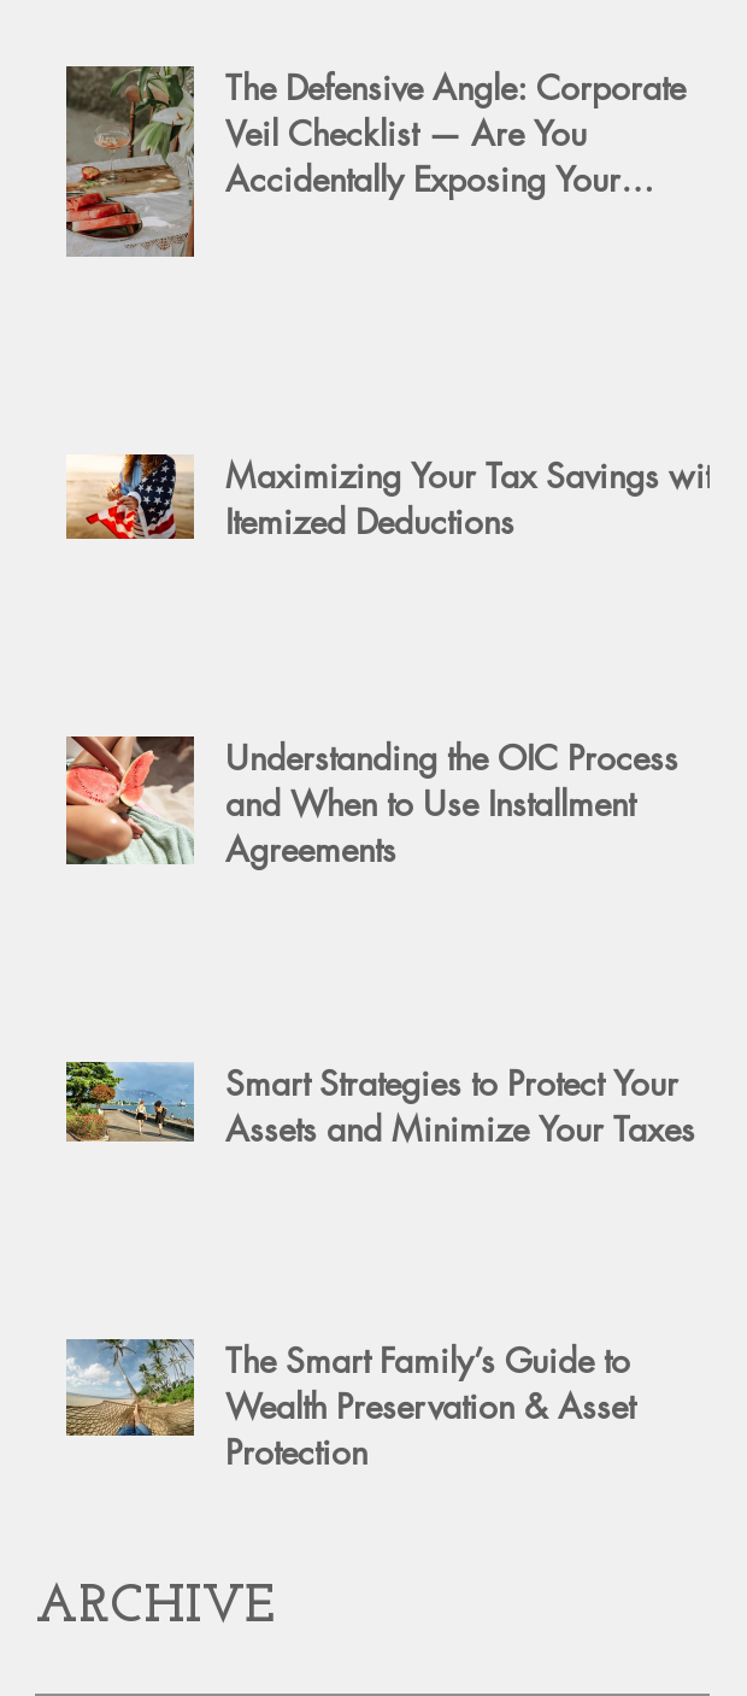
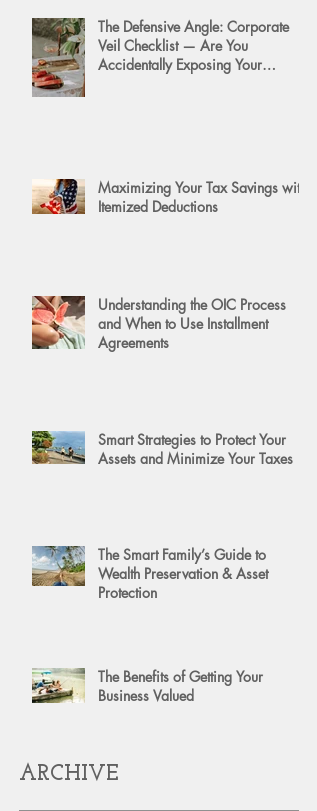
+ [image]
+ The Benefits of Getting Your
+ Business Valued
